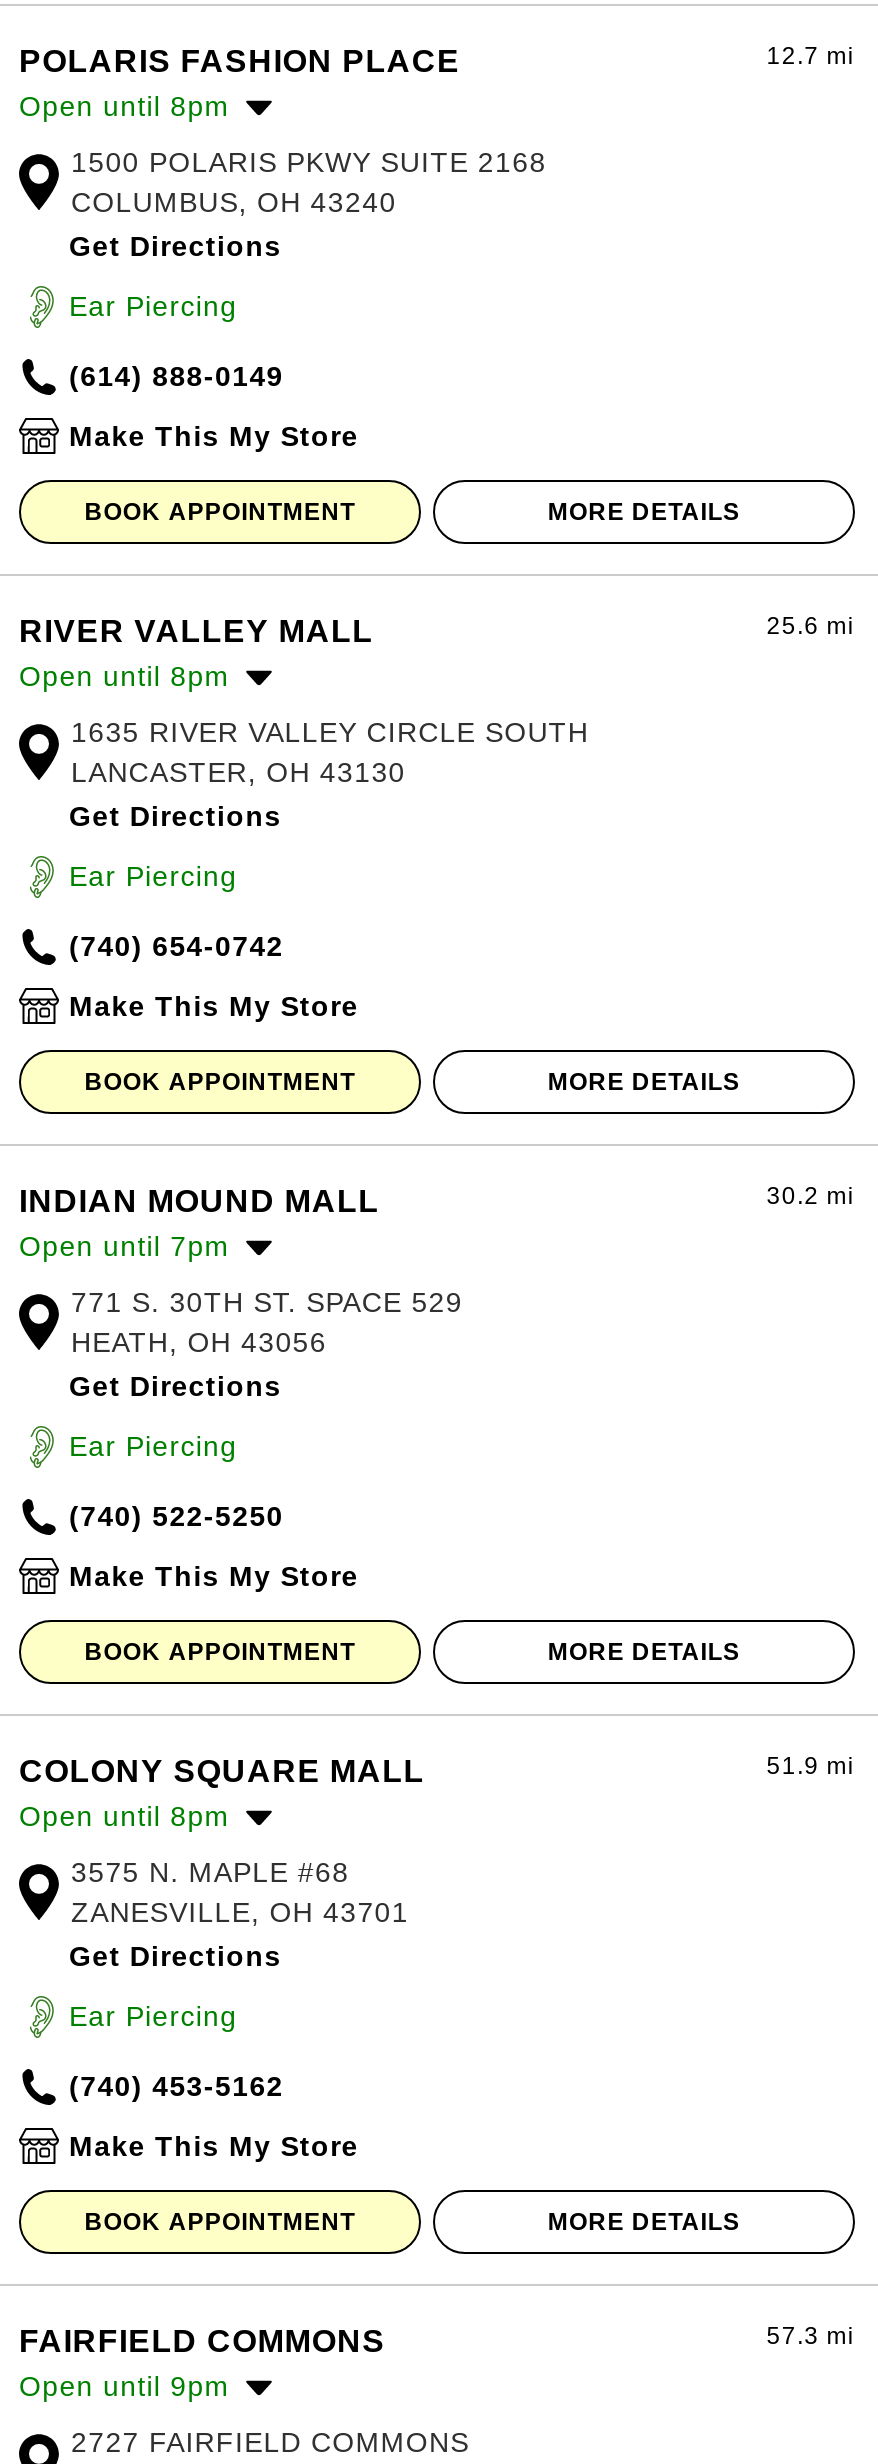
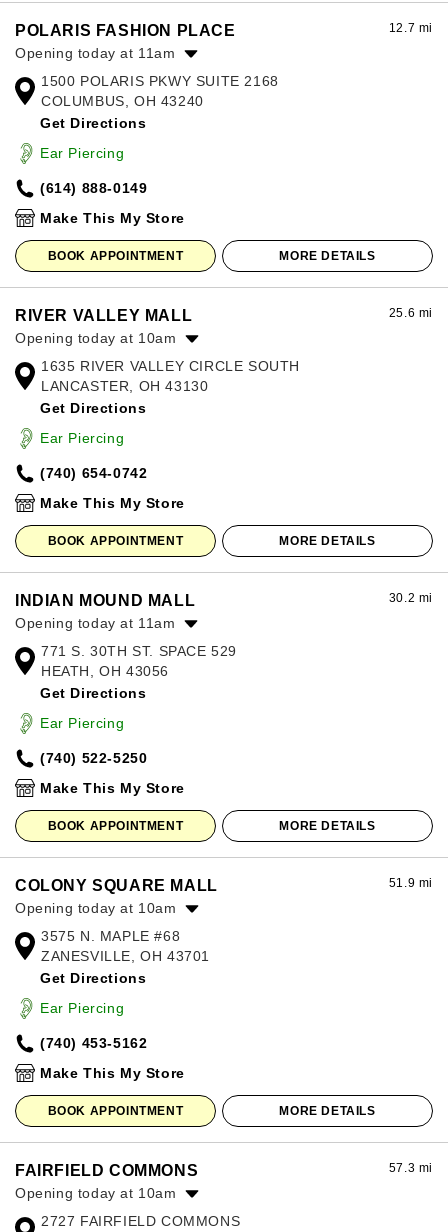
- Open until 8pm
+ Opening today at 11am

- Open until 8pm
+ Opening today at 10am

- Open until 7pm
+ Opening today at 11am

- Open until 8pm
+ Opening today at 10am

- Open until 9pm
+ Opening today at 10am
